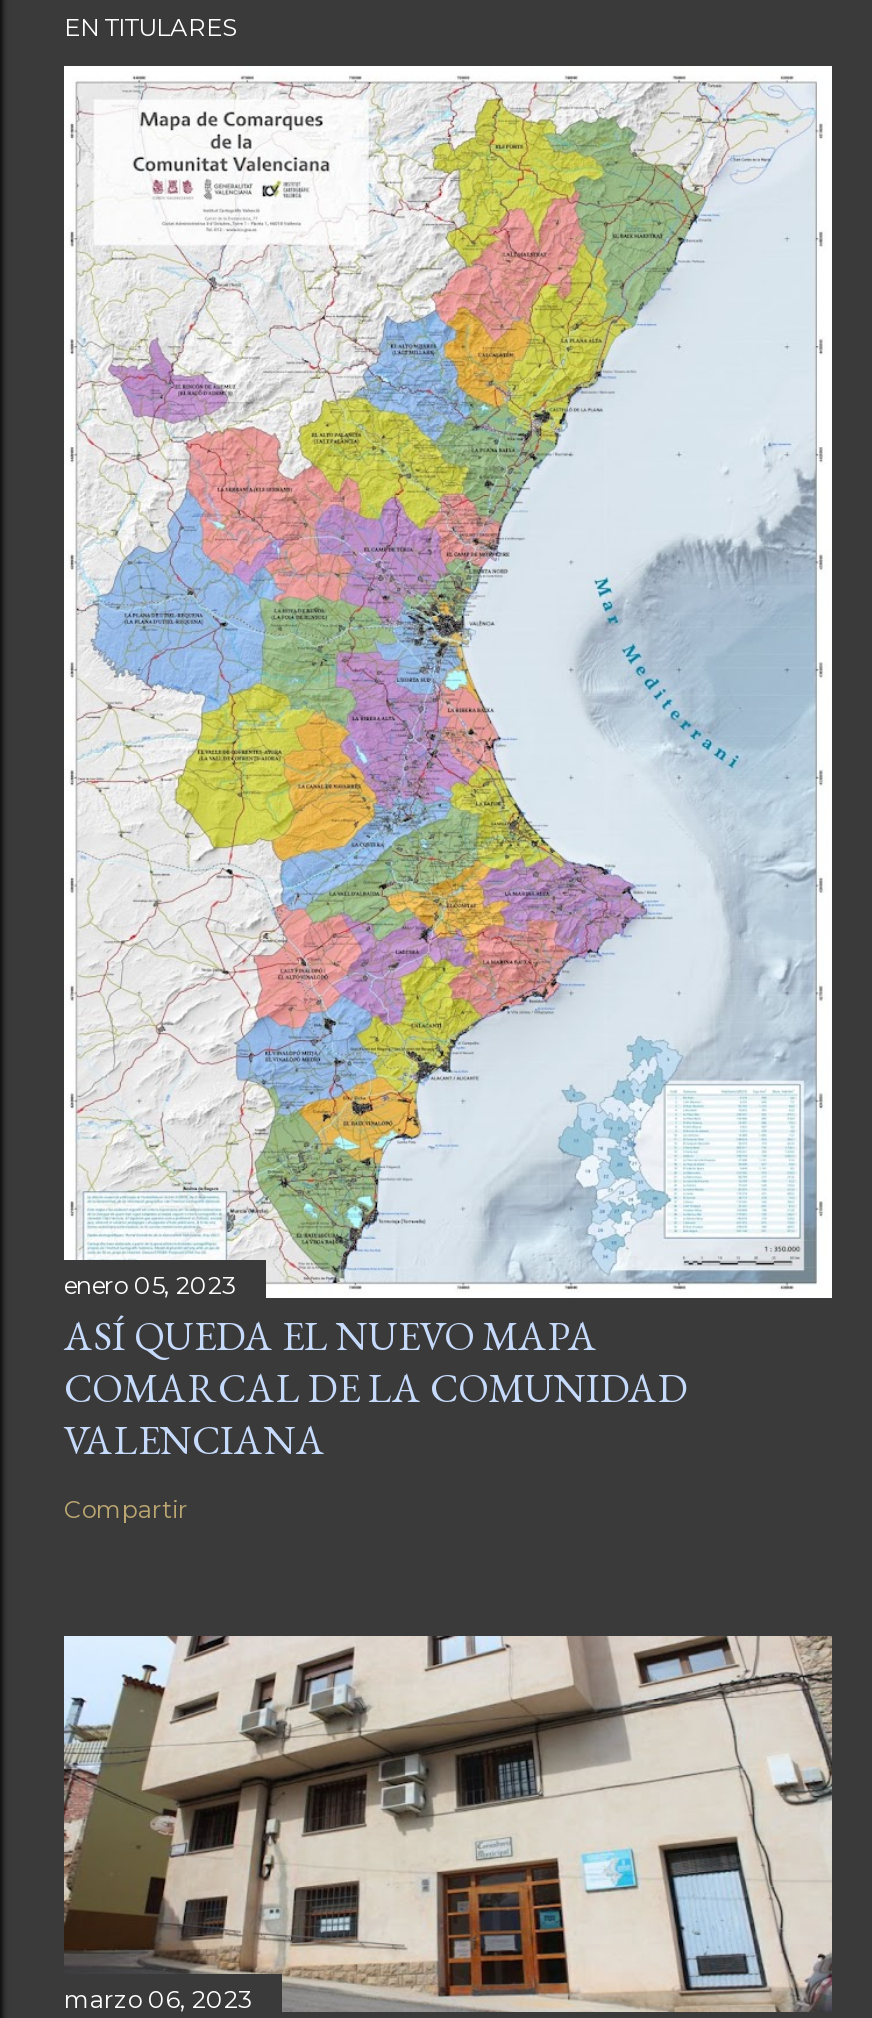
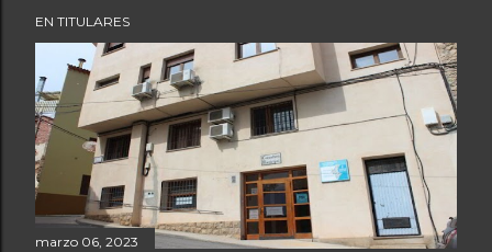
- [image]
- enero 05, 2023
- ASÍ QUEDA EL NUEVO MAPA
- COMARCAL DE LA COMUNIDAD
- VALENCIANA
- Compartir
